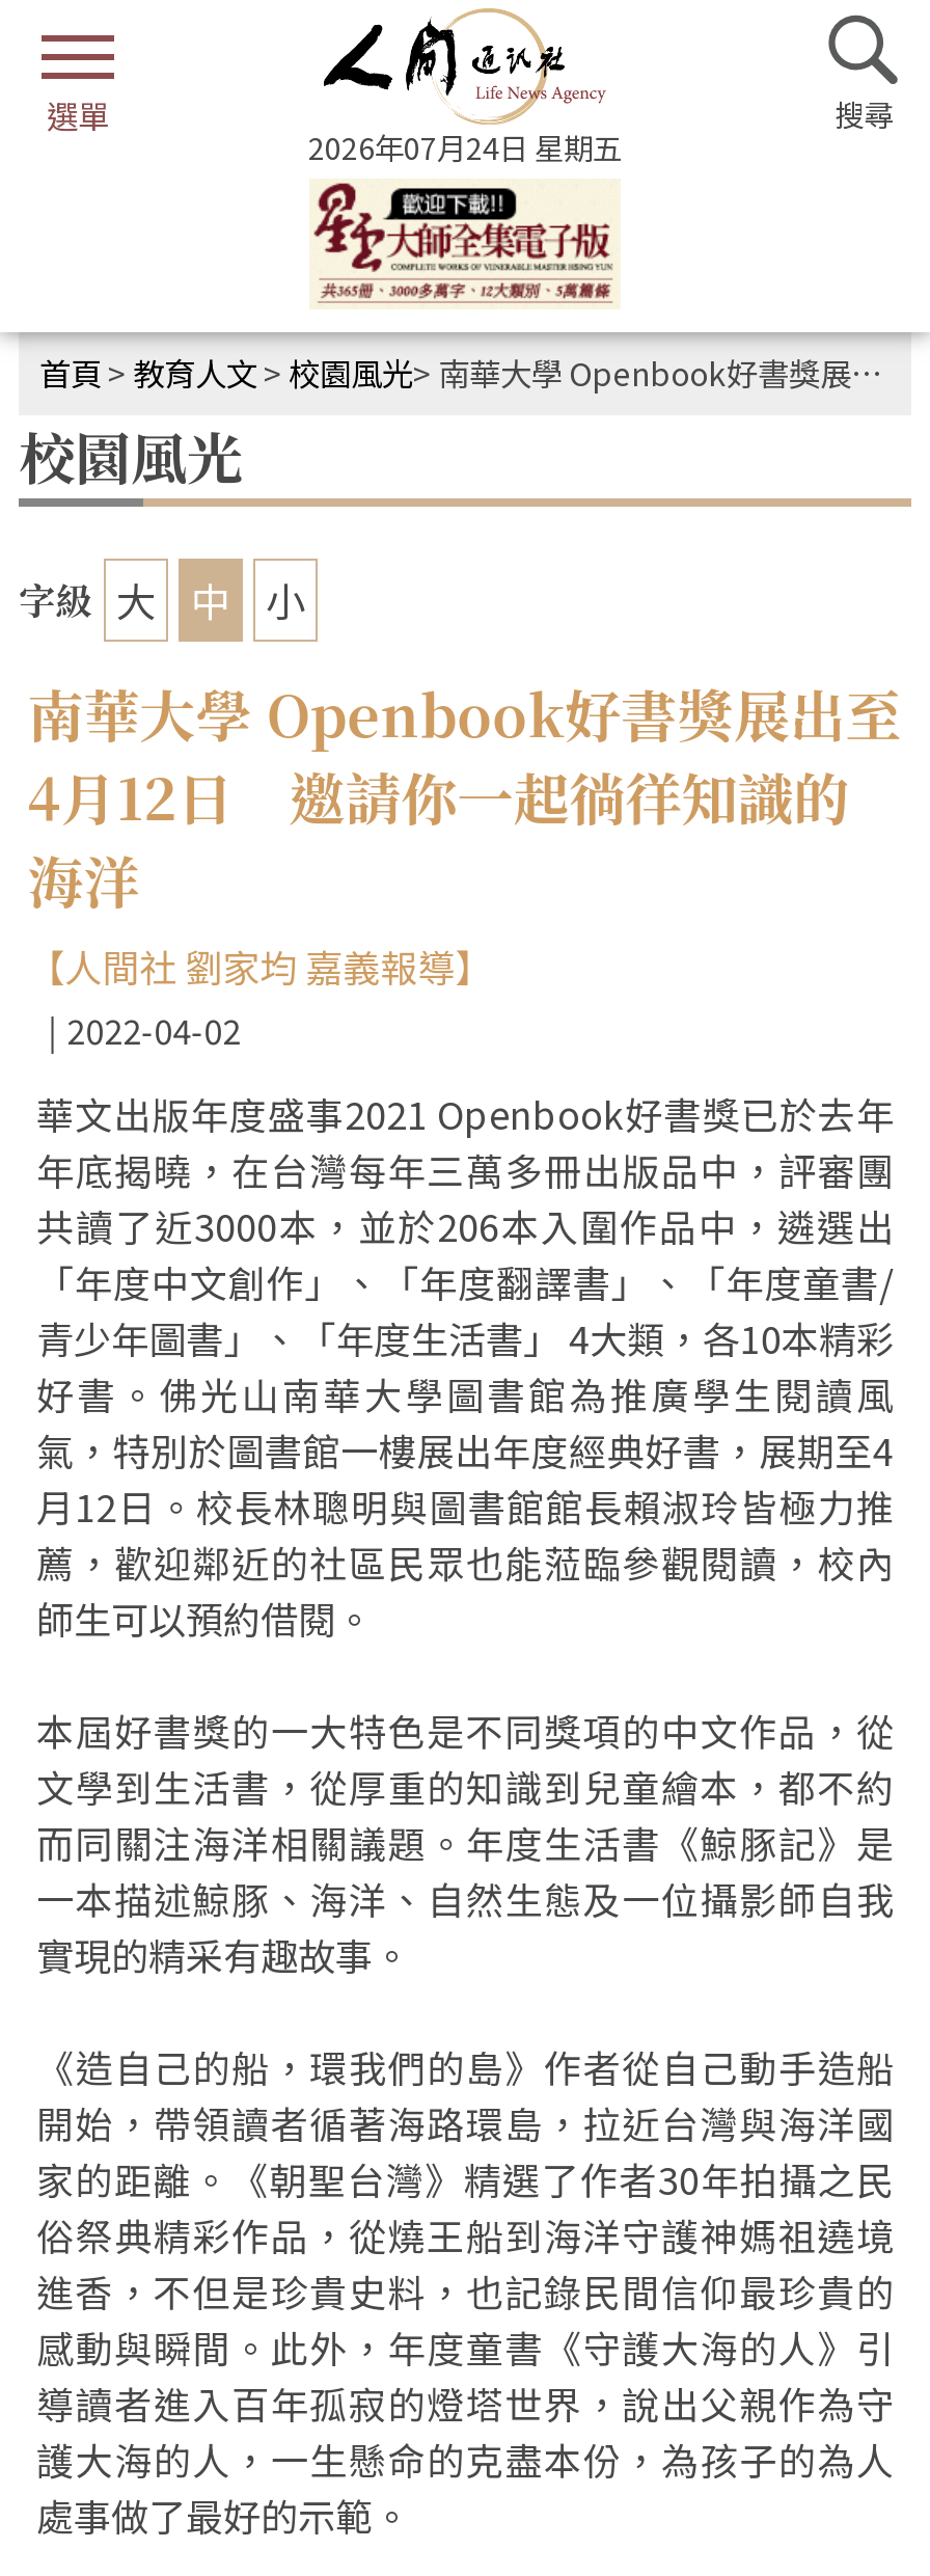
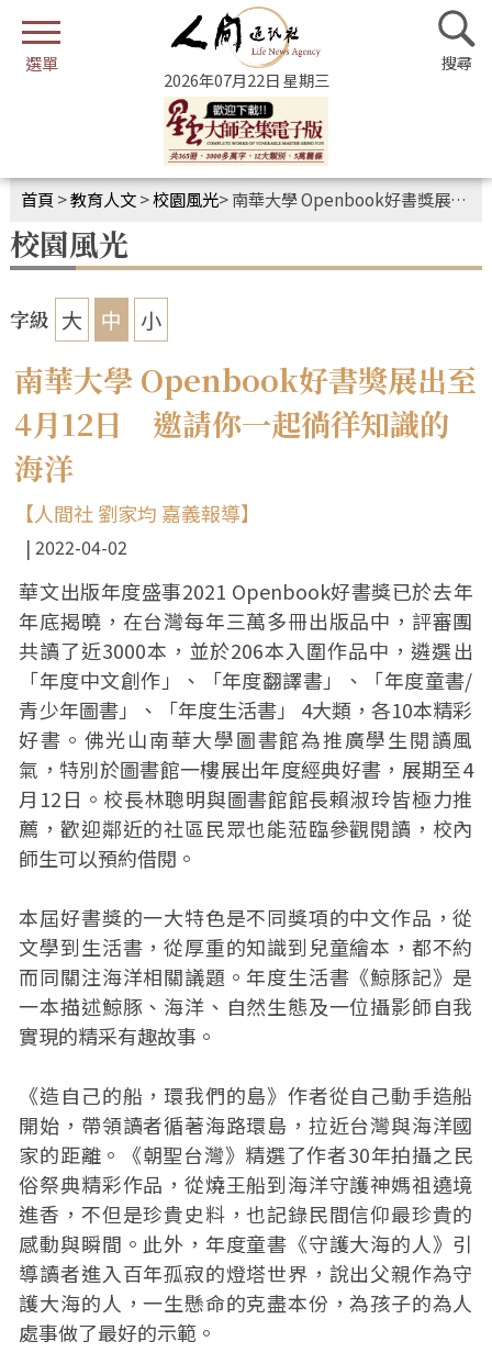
- 2026年07月24日 星期五
+ 2026年07月22日 星期三
